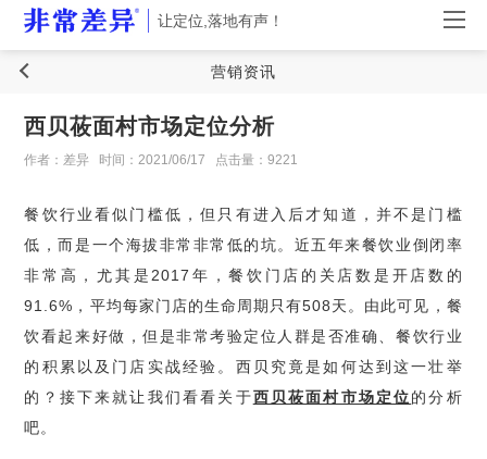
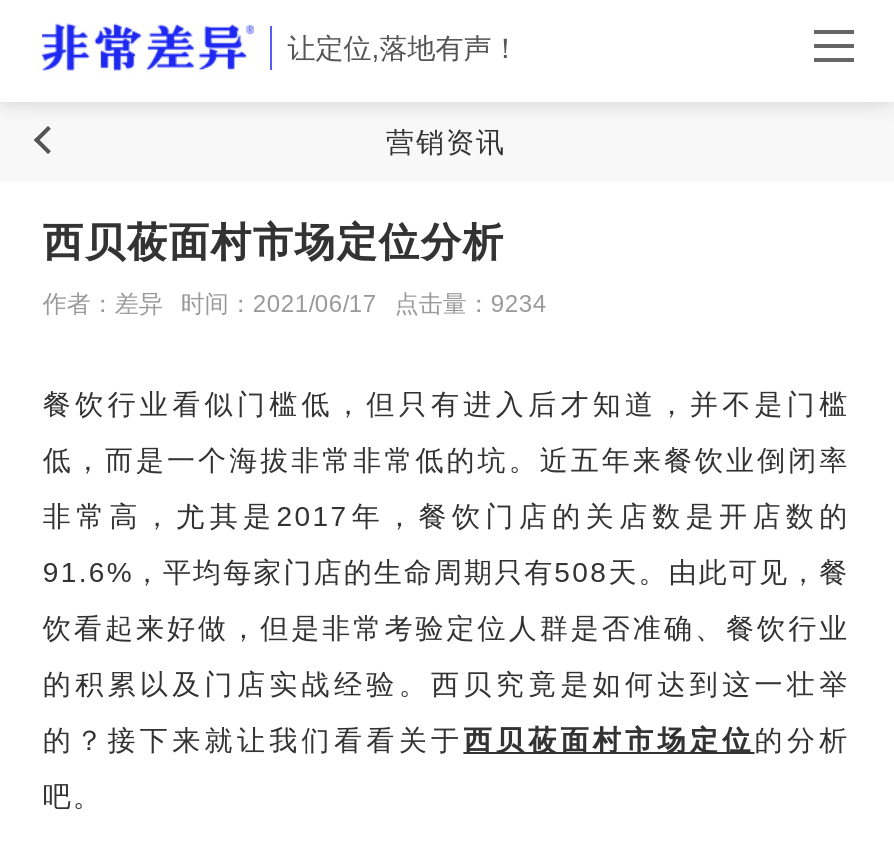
- 作者：差异 时间：2021/06/17 点击量：9221
+ 作者：差异 时间：2021/06/17 点击量：9234
